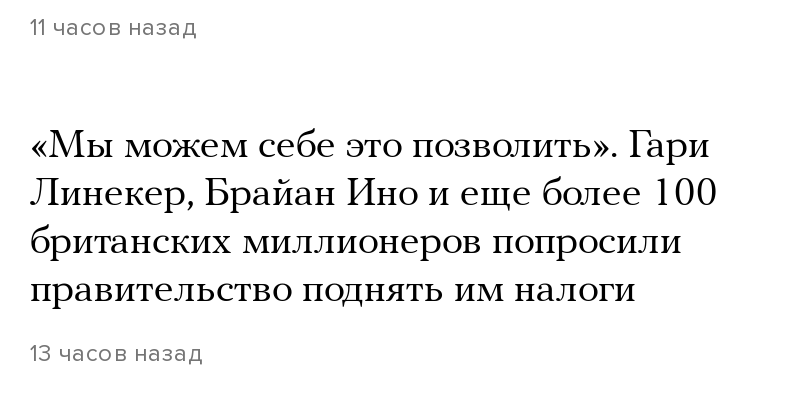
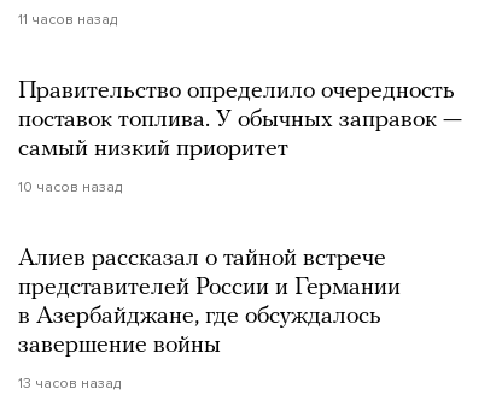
- «Мы можем себе это позволить». Гари
- Линекер, Брайан Ино и еще более 100
- британских миллионеров попросили
- правительство поднять им налоги
+ Правительство определило очередность
+ поставок топлива. У обычных заправок —
+ самый низкий приоритет
+ 10 часов назад
+ Алиев рассказал о тайной встрече
+ представителей России и Германии
+ в Азербайджане, где обсуждалось
+ завершение войны
